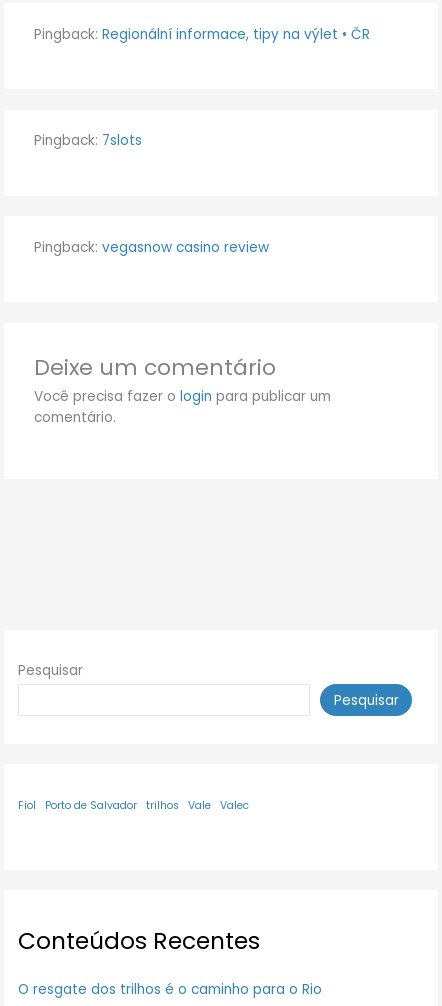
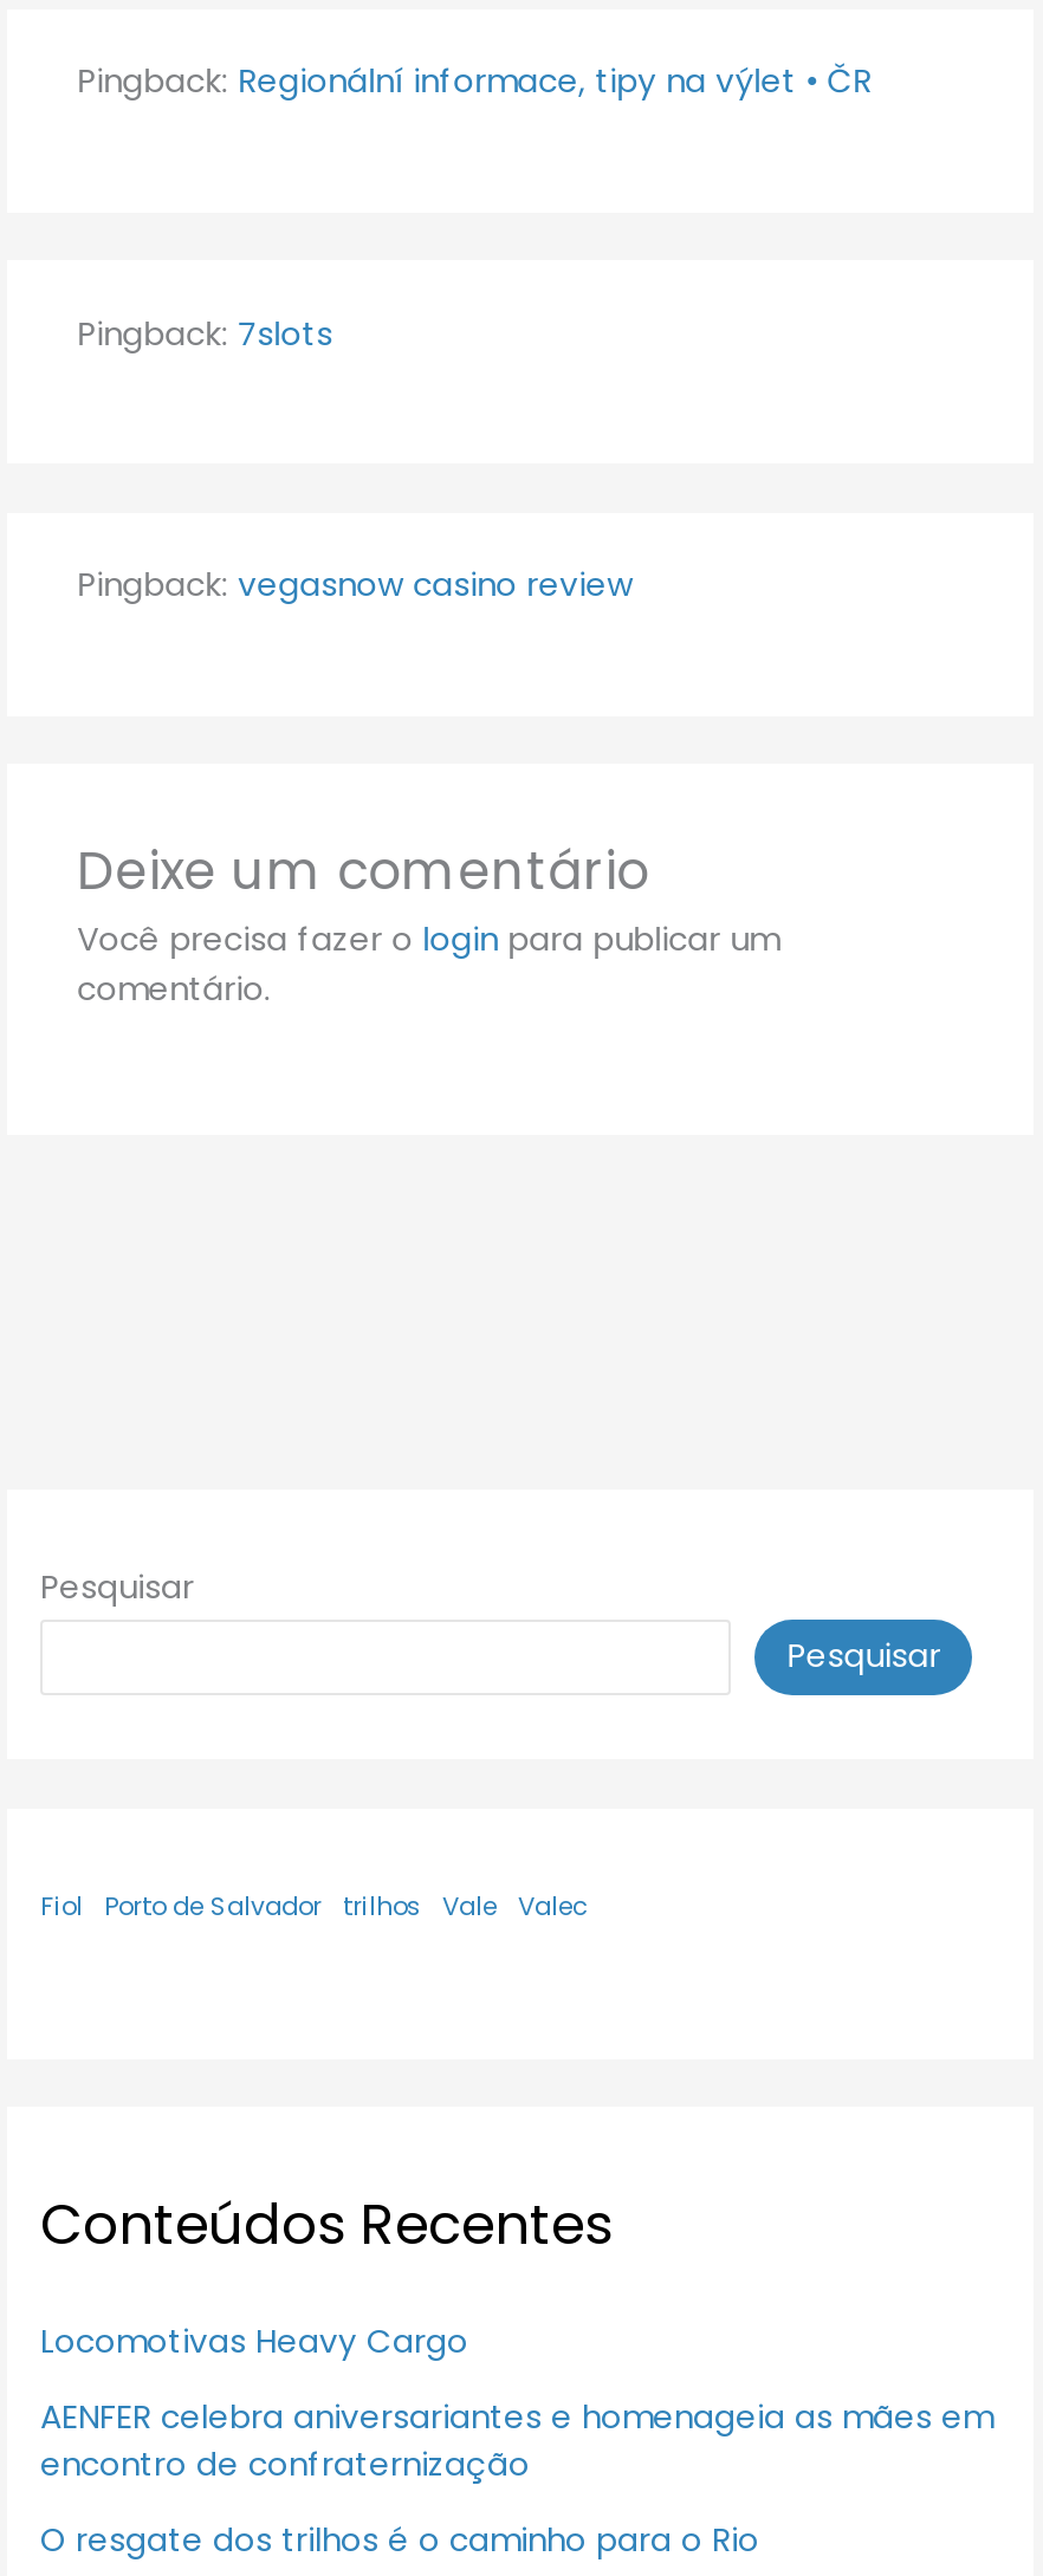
+ Locomotivas Heavy Cargo
+ AENFER celebra aniversariantes e homenageia as mães em
+ encontro de confraternização
